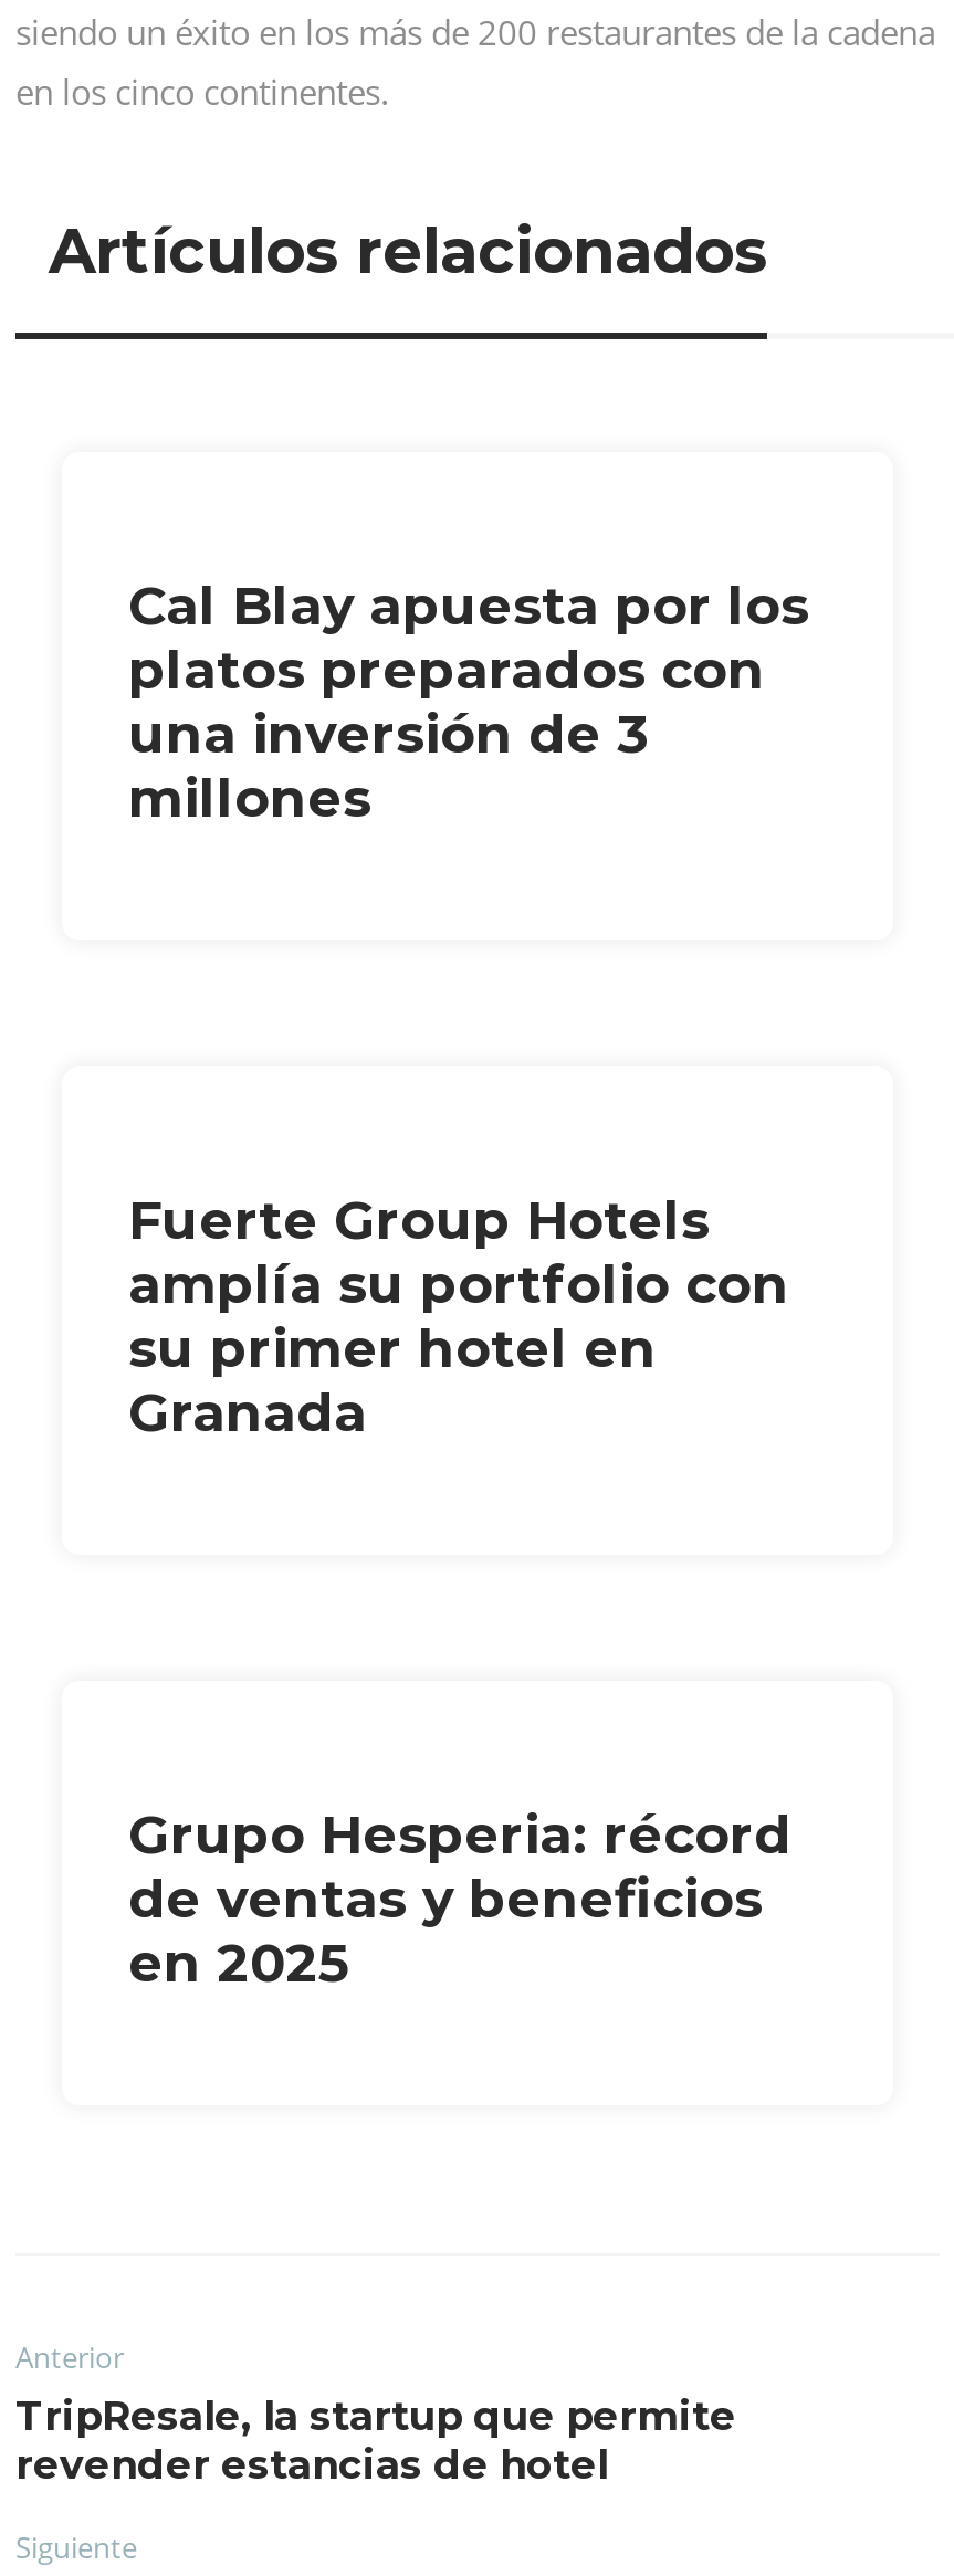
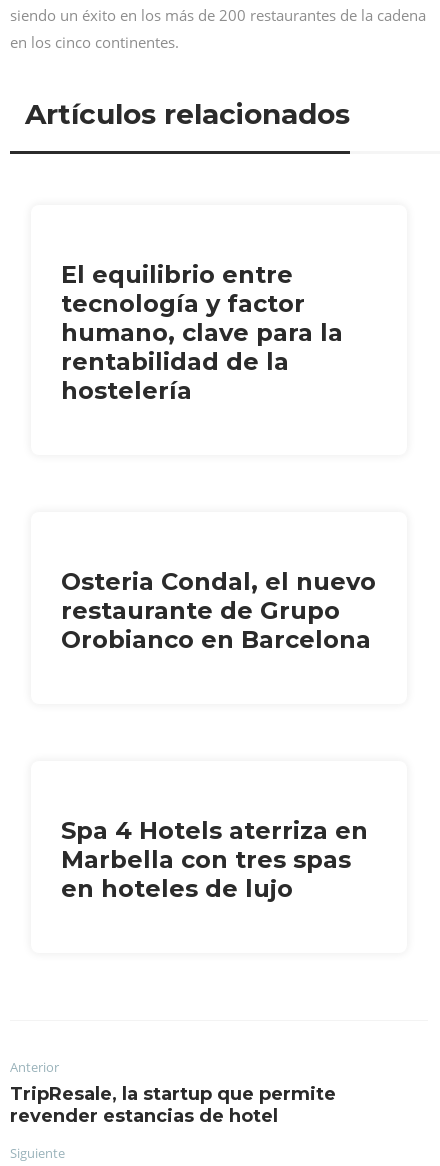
- Cal Blay apuesta por los
- platos preparados con
- una inversión de 3
- millones
+ El equilibrio entre
+ tecnología y factor
+ humano, clave para la
+ rentabilidad de la
+ hostelería

- Fuerte Group Hotels
- amplía su portfolio con
- su primer hotel en
- Granada
+ Osteria Condal, el nuevo
+ restaurante de Grupo
+ Orobianco en Barcelona

- Grupo Hesperia: récord
- de ventas y beneficios
- en 2025
+ Spa 4 Hotels aterriza en
+ Marbella con tres spas
+ en hoteles de lujo
